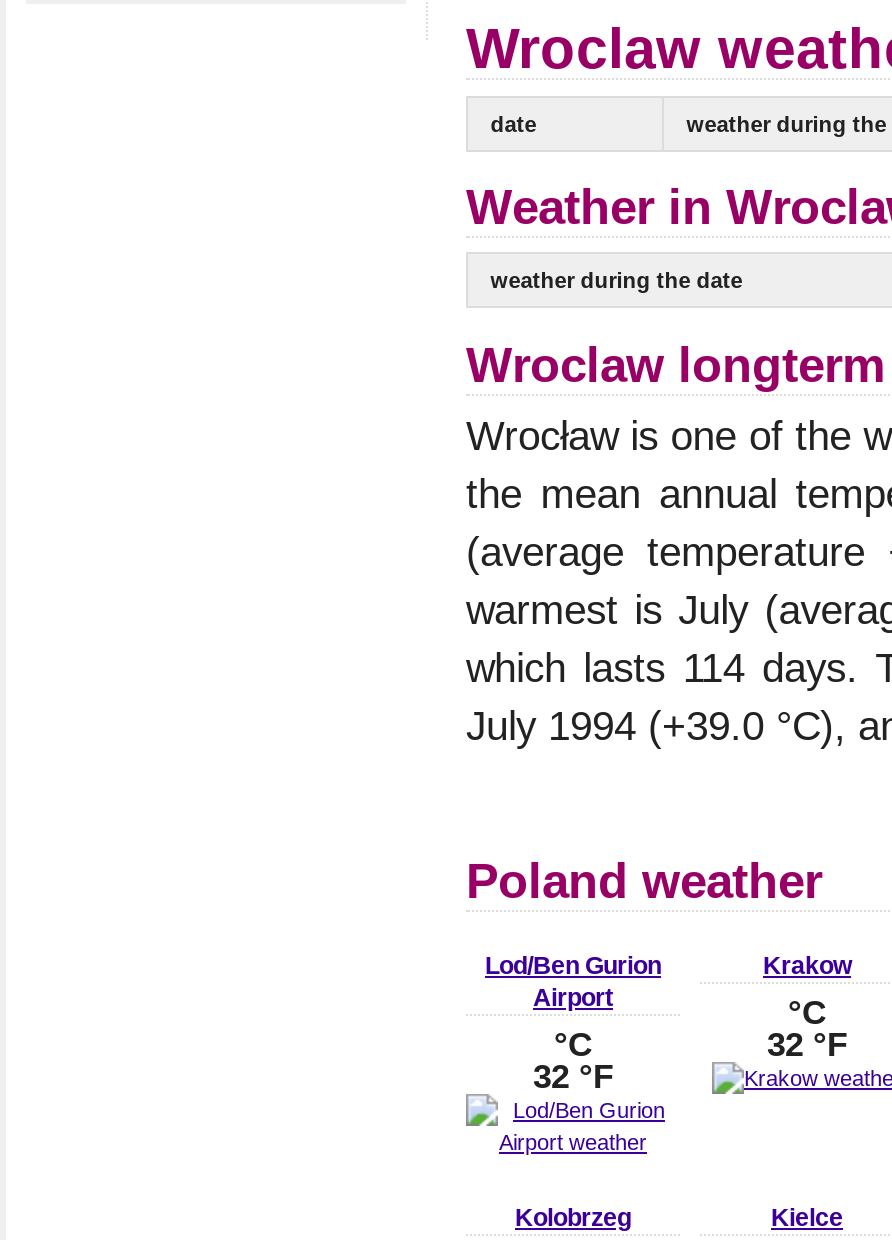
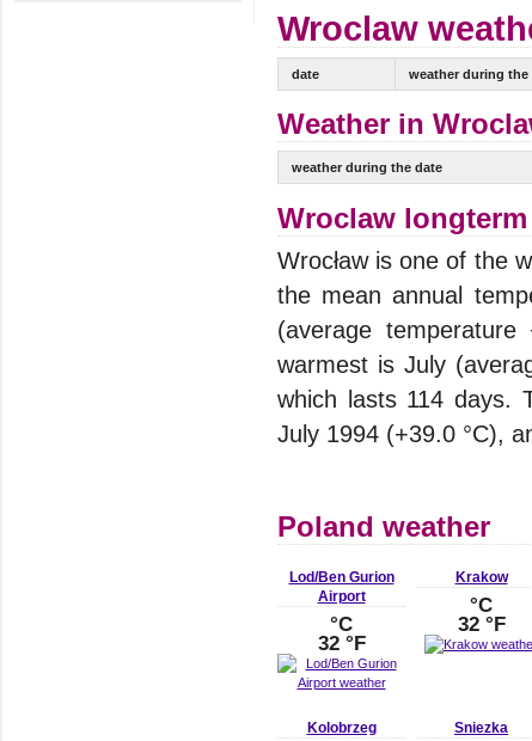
- Kielce
+ Sniezka
